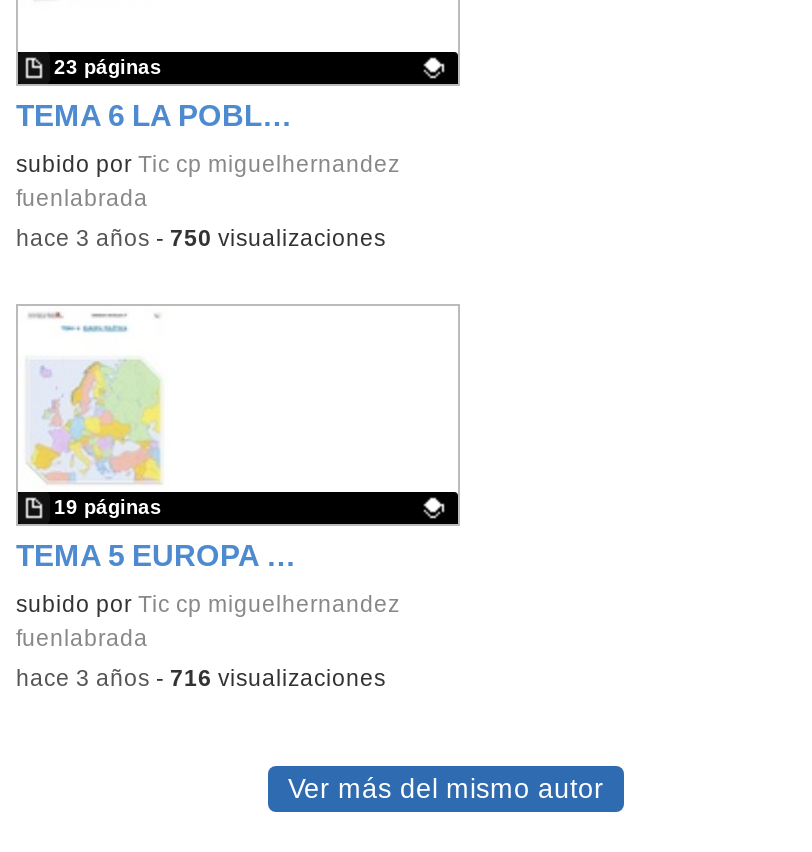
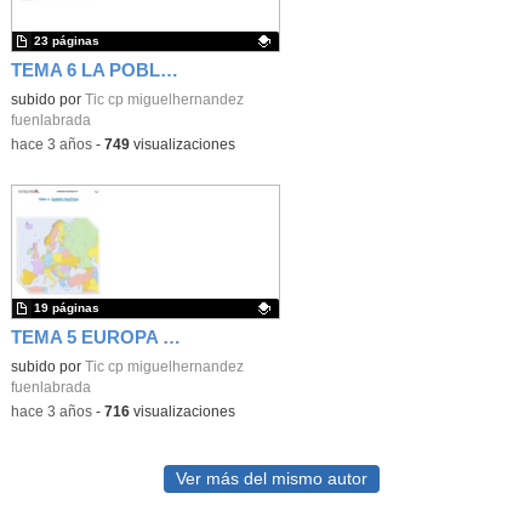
- hace 3 años - 750 visualizaciones
+ hace 3 años - 749 visualizaciones
